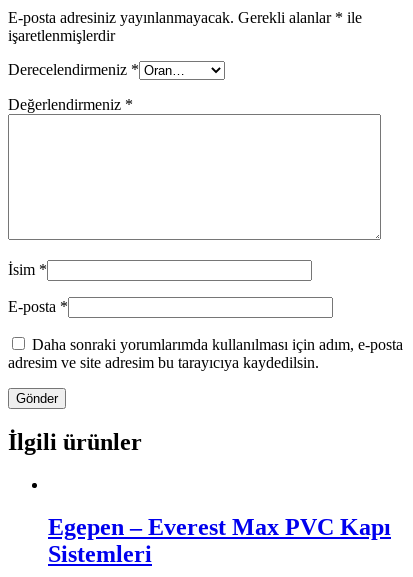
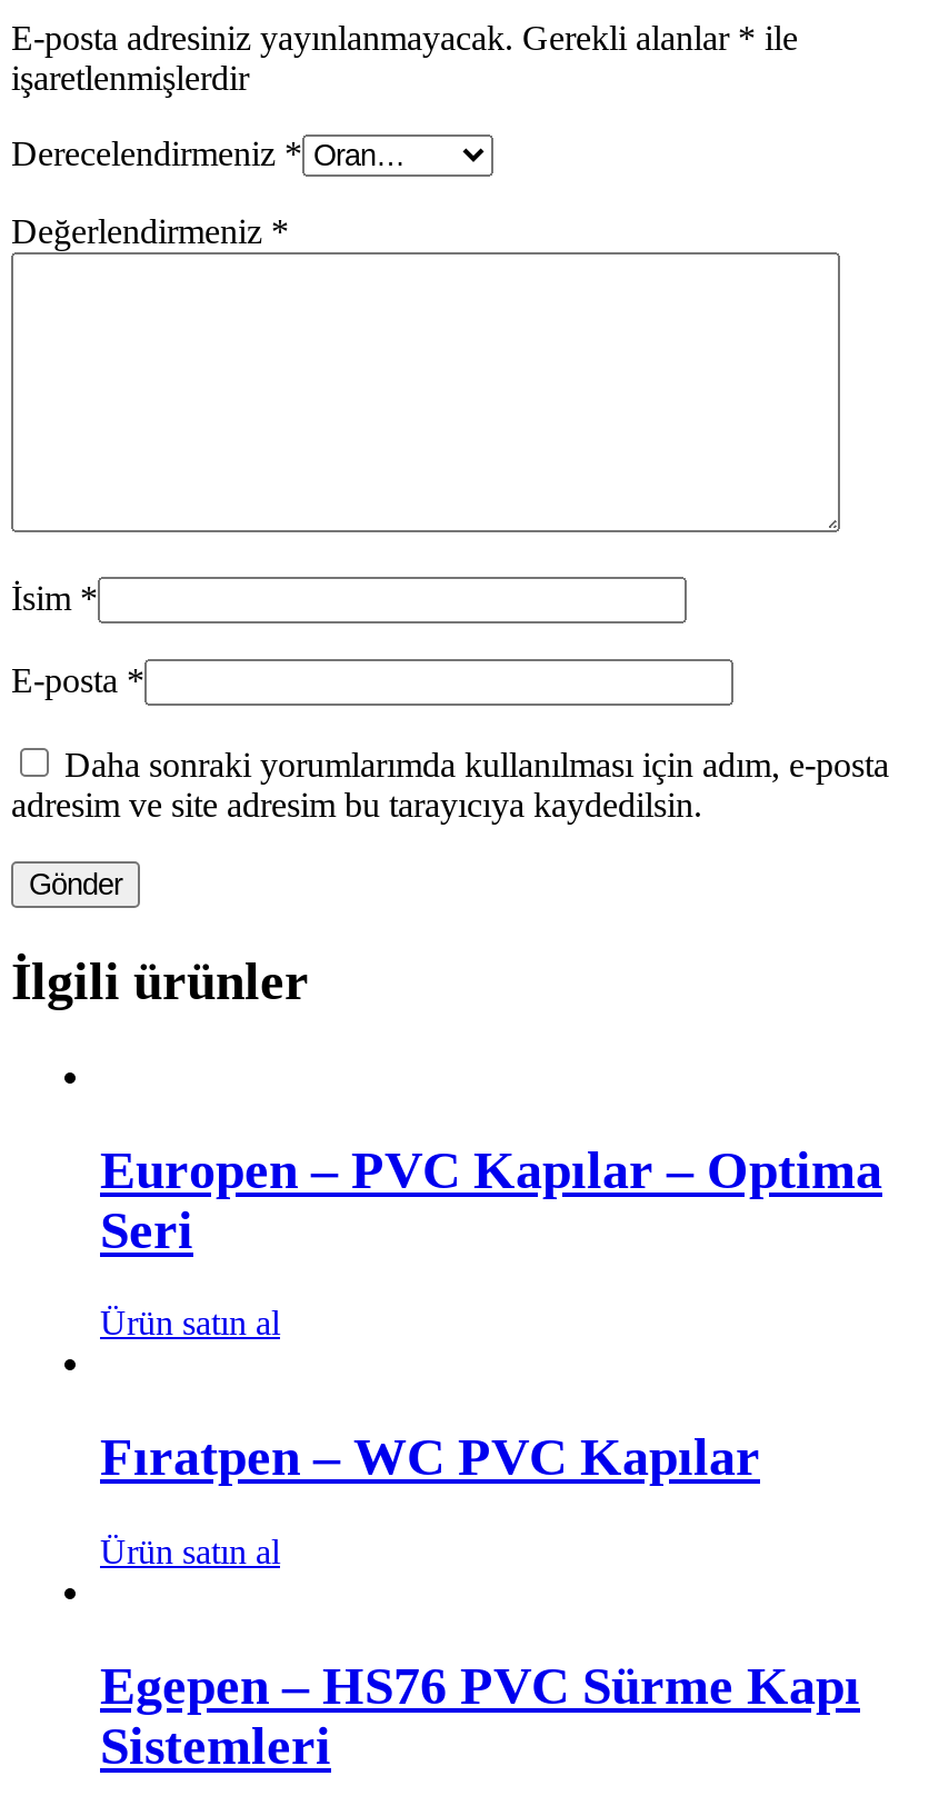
- Egepen – Everest Max PVC Kapı
+ Europen – PVC Kapılar – Optima
+ Seri
+ Ürün satın al
+ Fıratpen – WC PVC Kapılar
+ Ürün satın al
+ Egepen – HS76 PVC Sürme Kapı
